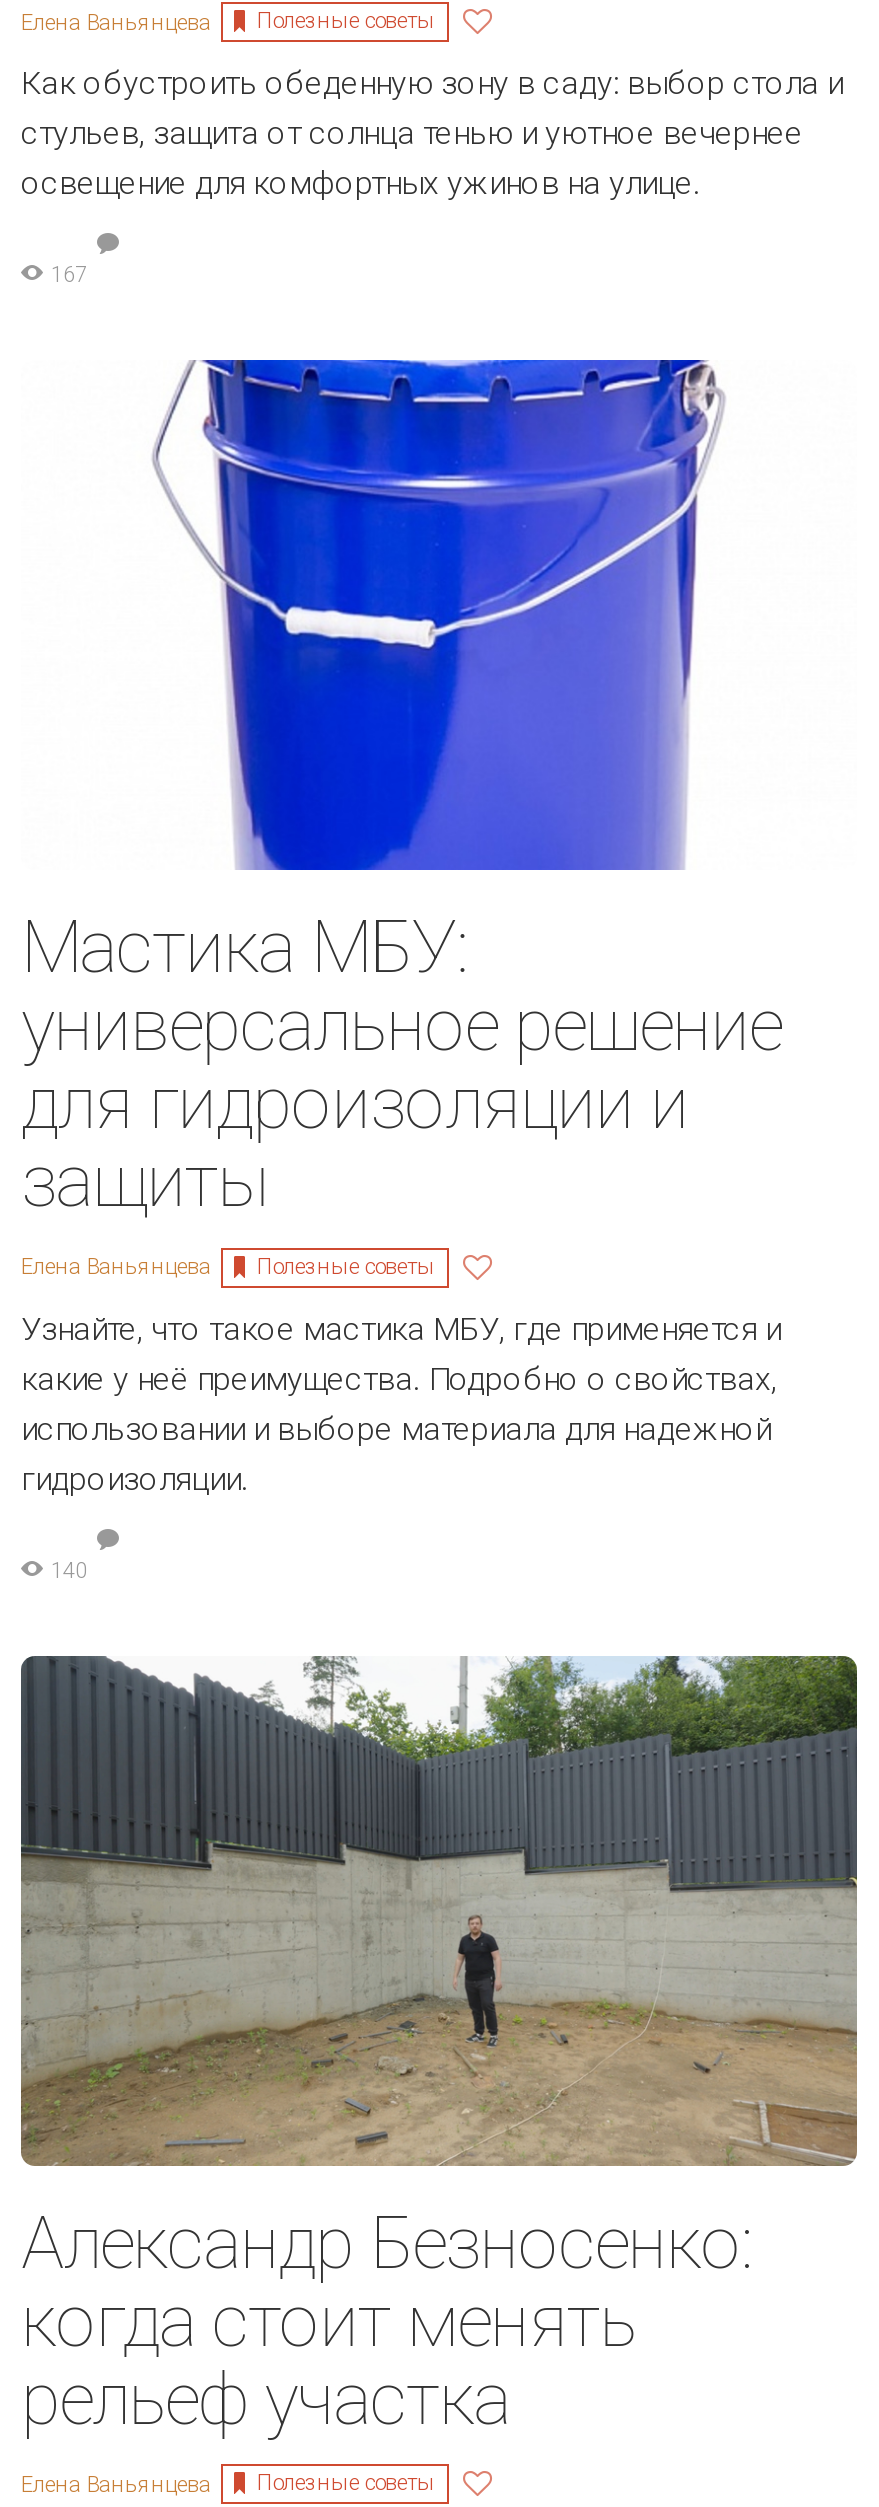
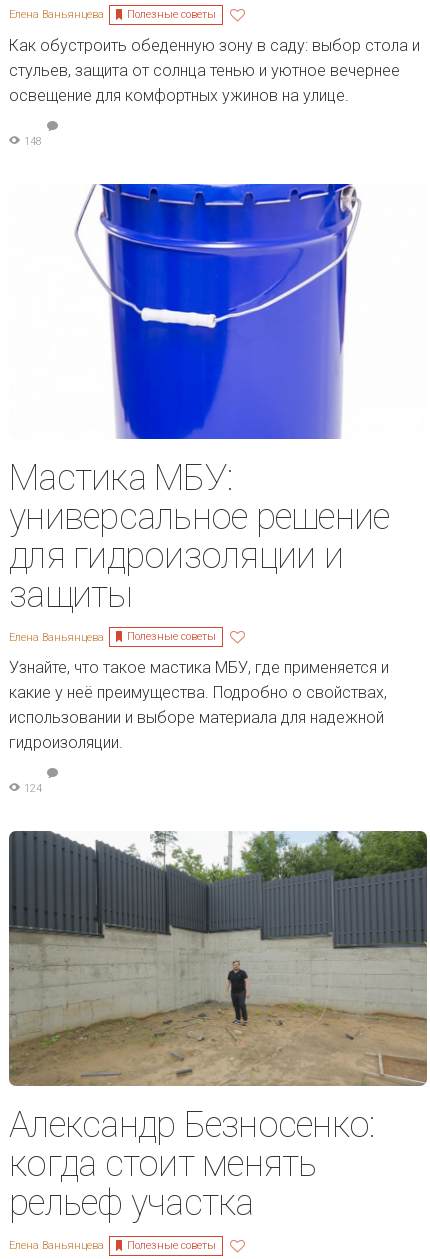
- 167
+ 148

- 140
+ 124
